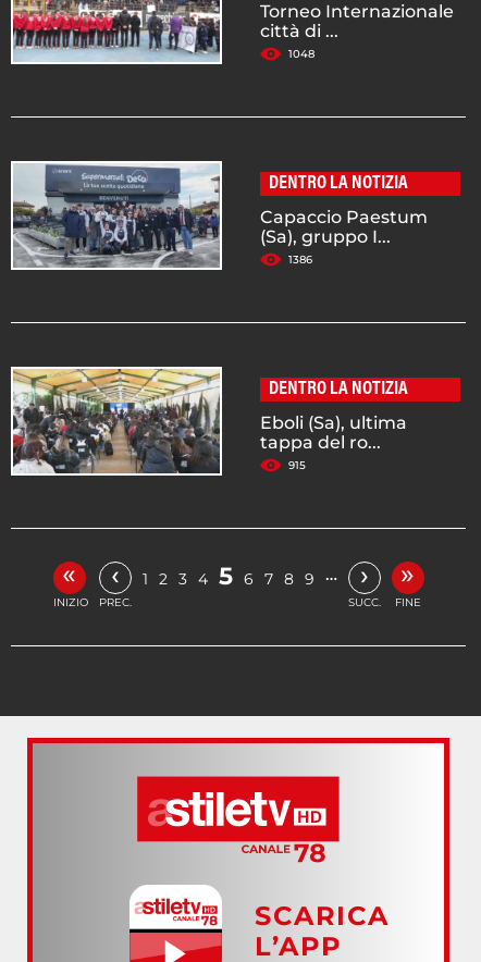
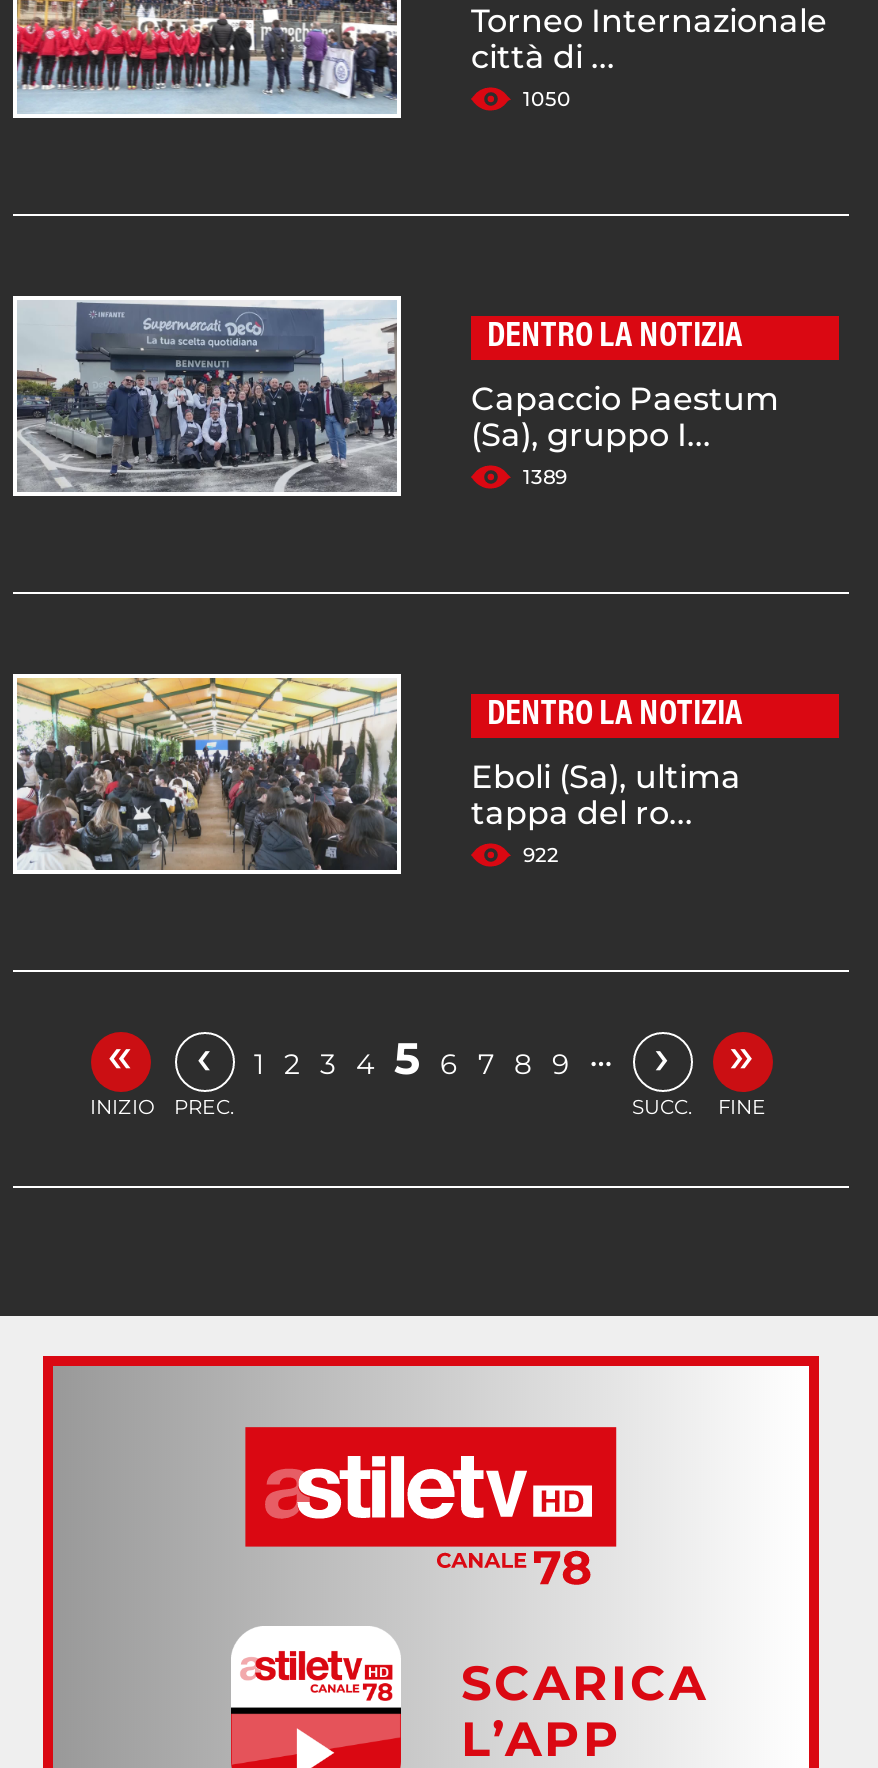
- 1048
+ 1050

- 1386
+ 1389

- 915
+ 922
